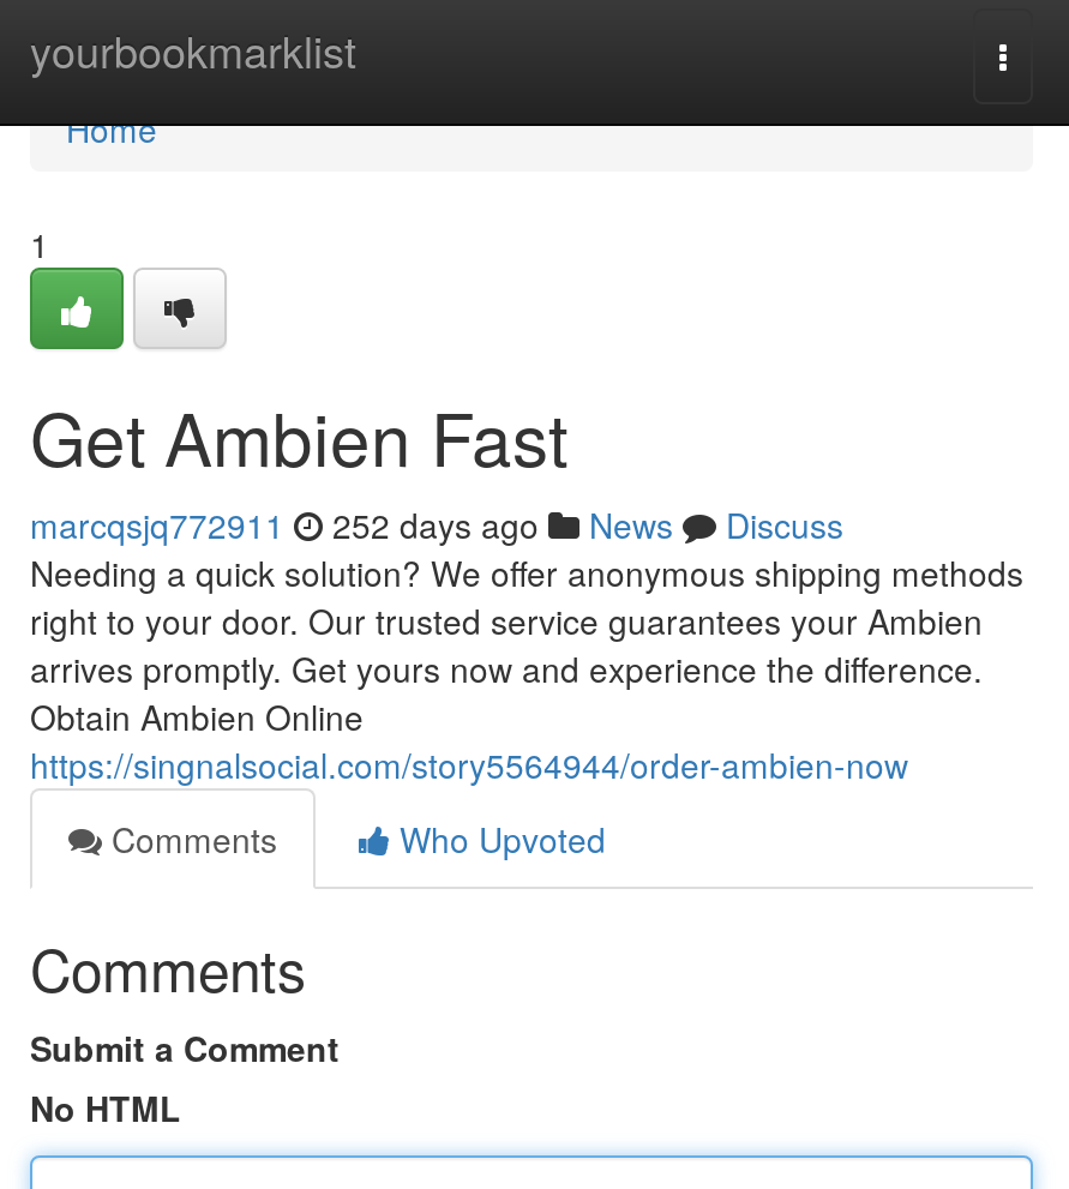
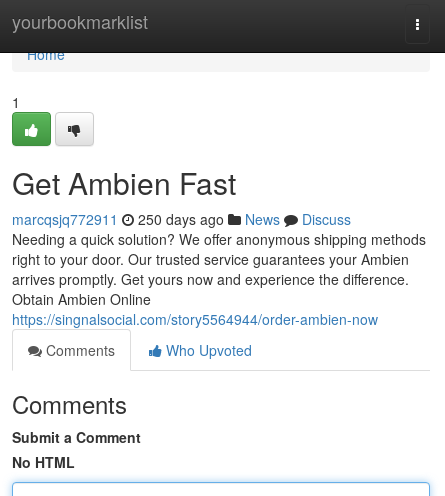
- marcqsjq772911 252 days ago News Discuss
+ marcqsjq772911 250 days ago News Discuss
